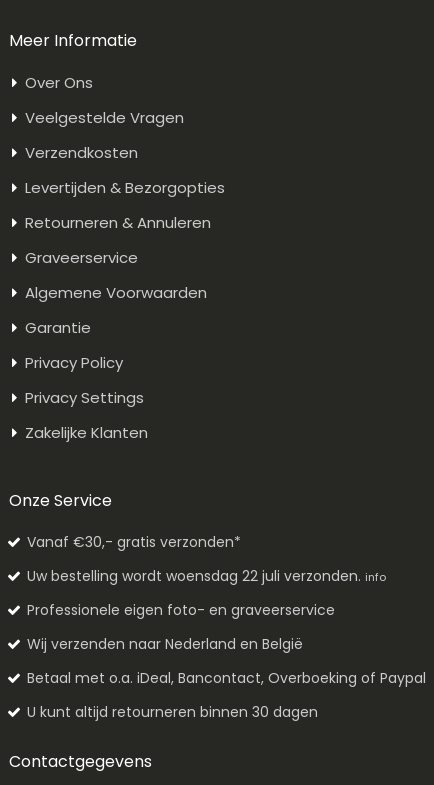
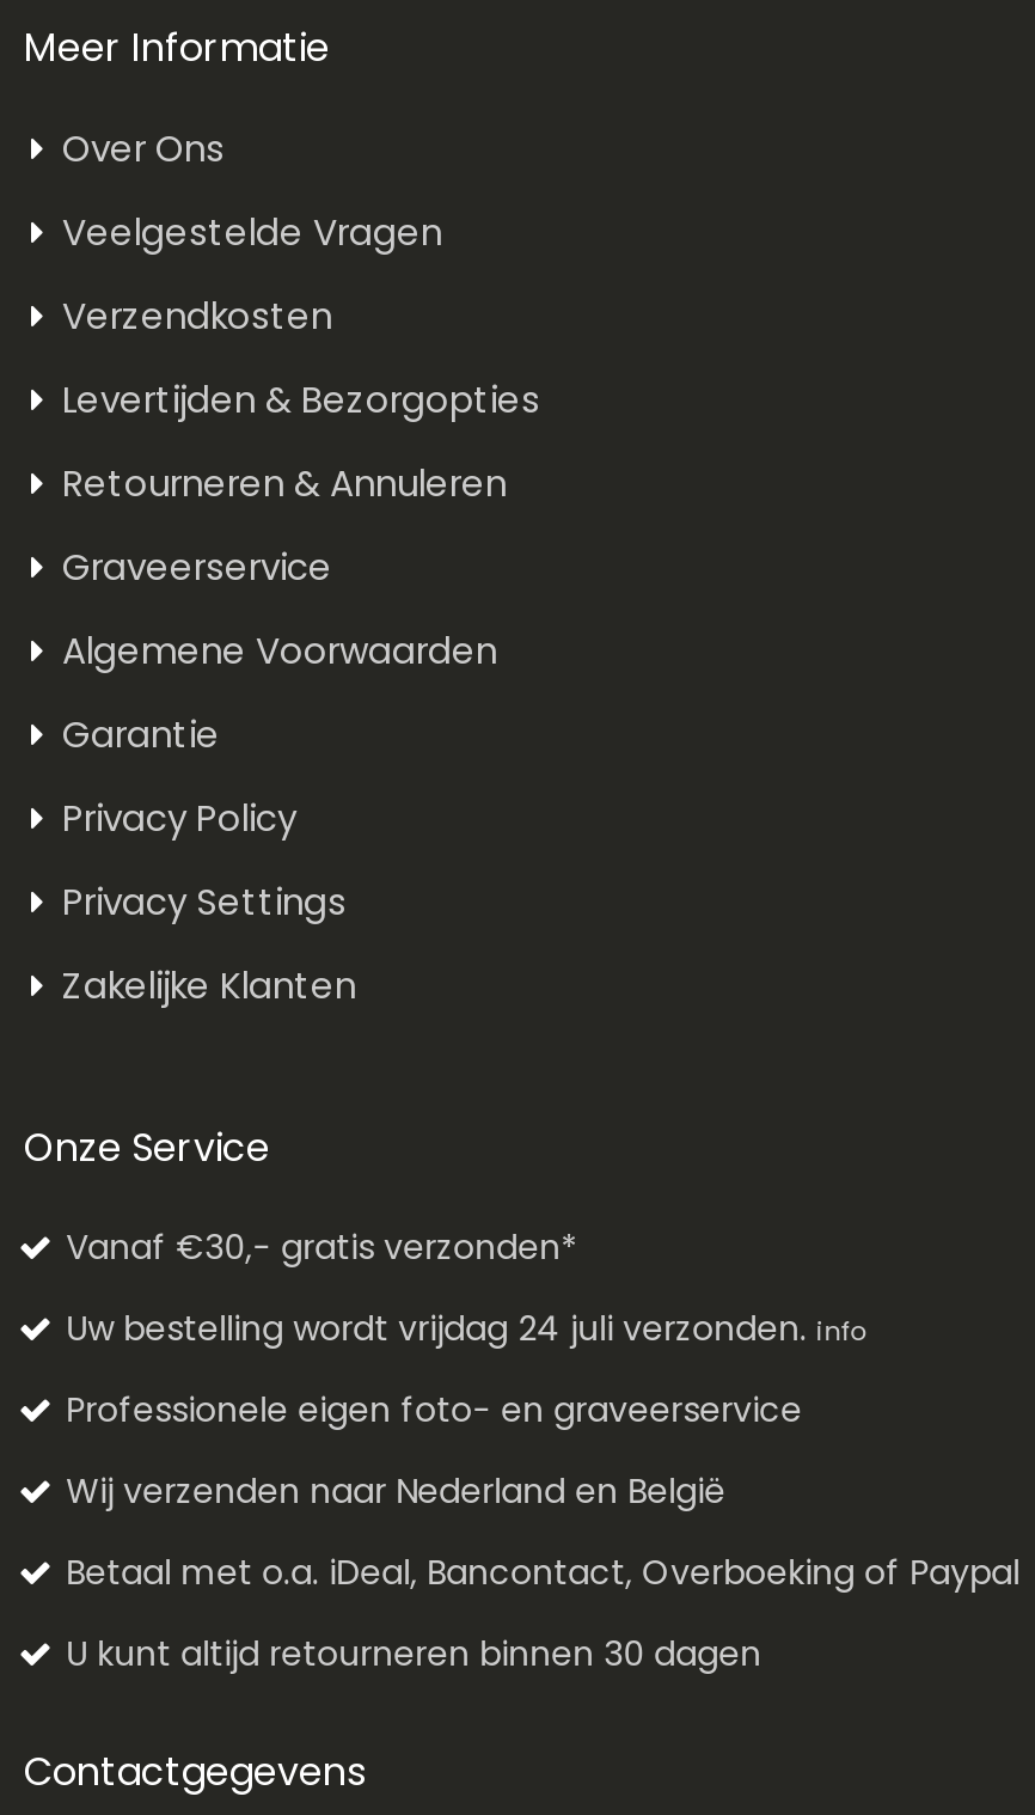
- Uw bestelling wordt woensdag 22 juli verzonden. info
+ Uw bestelling wordt vrijdag 24 juli verzonden. info
